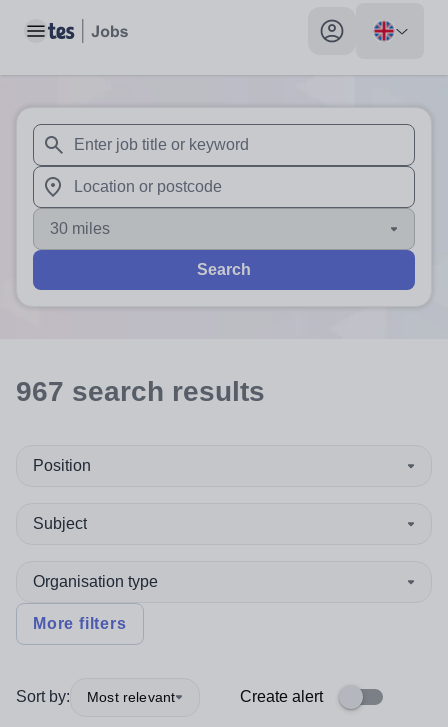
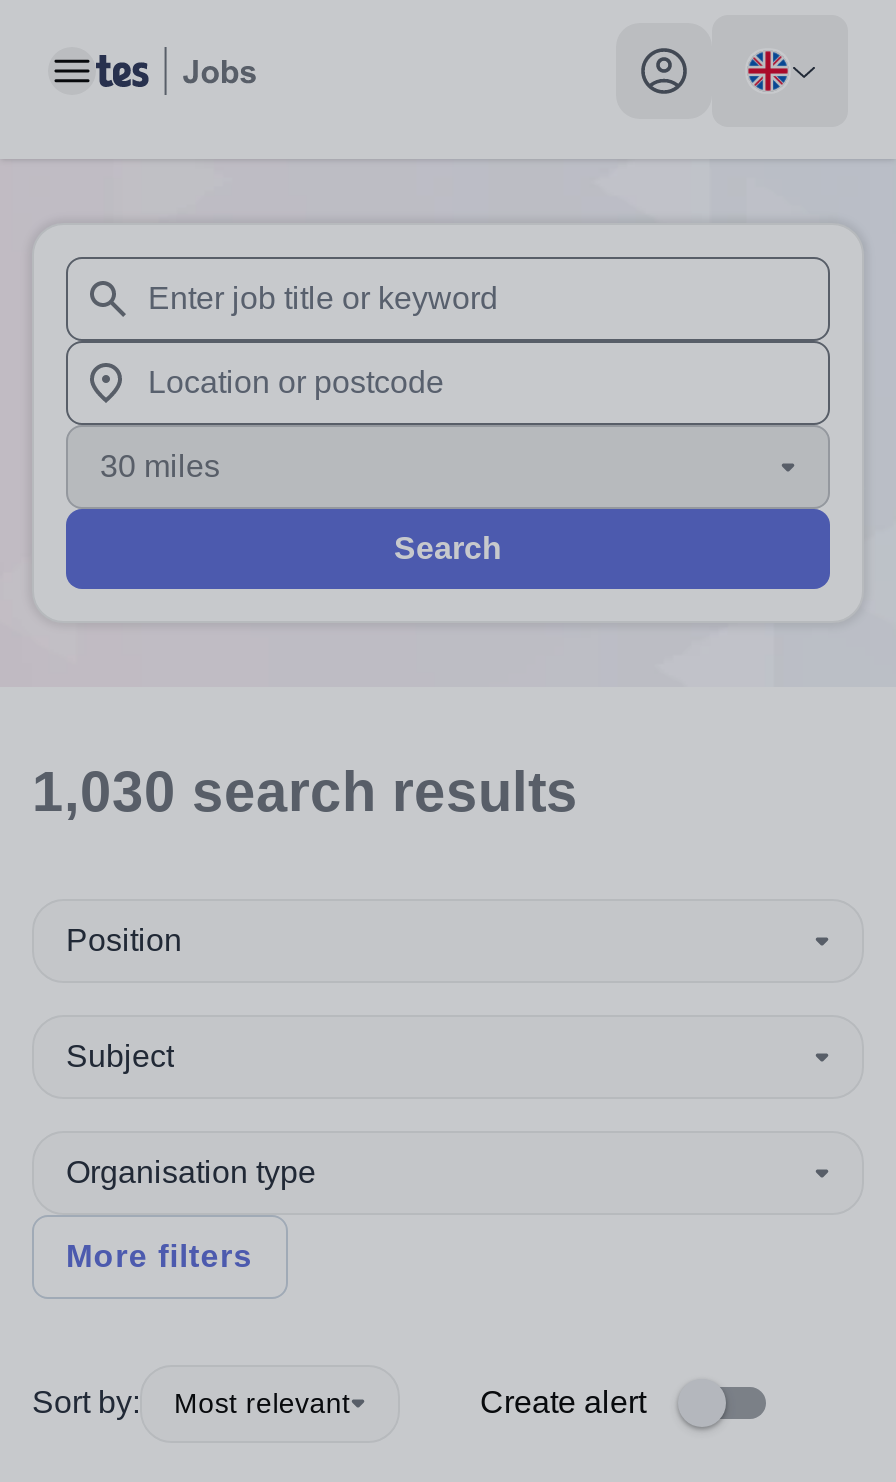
- 967 search results
+ 1,030 search results
